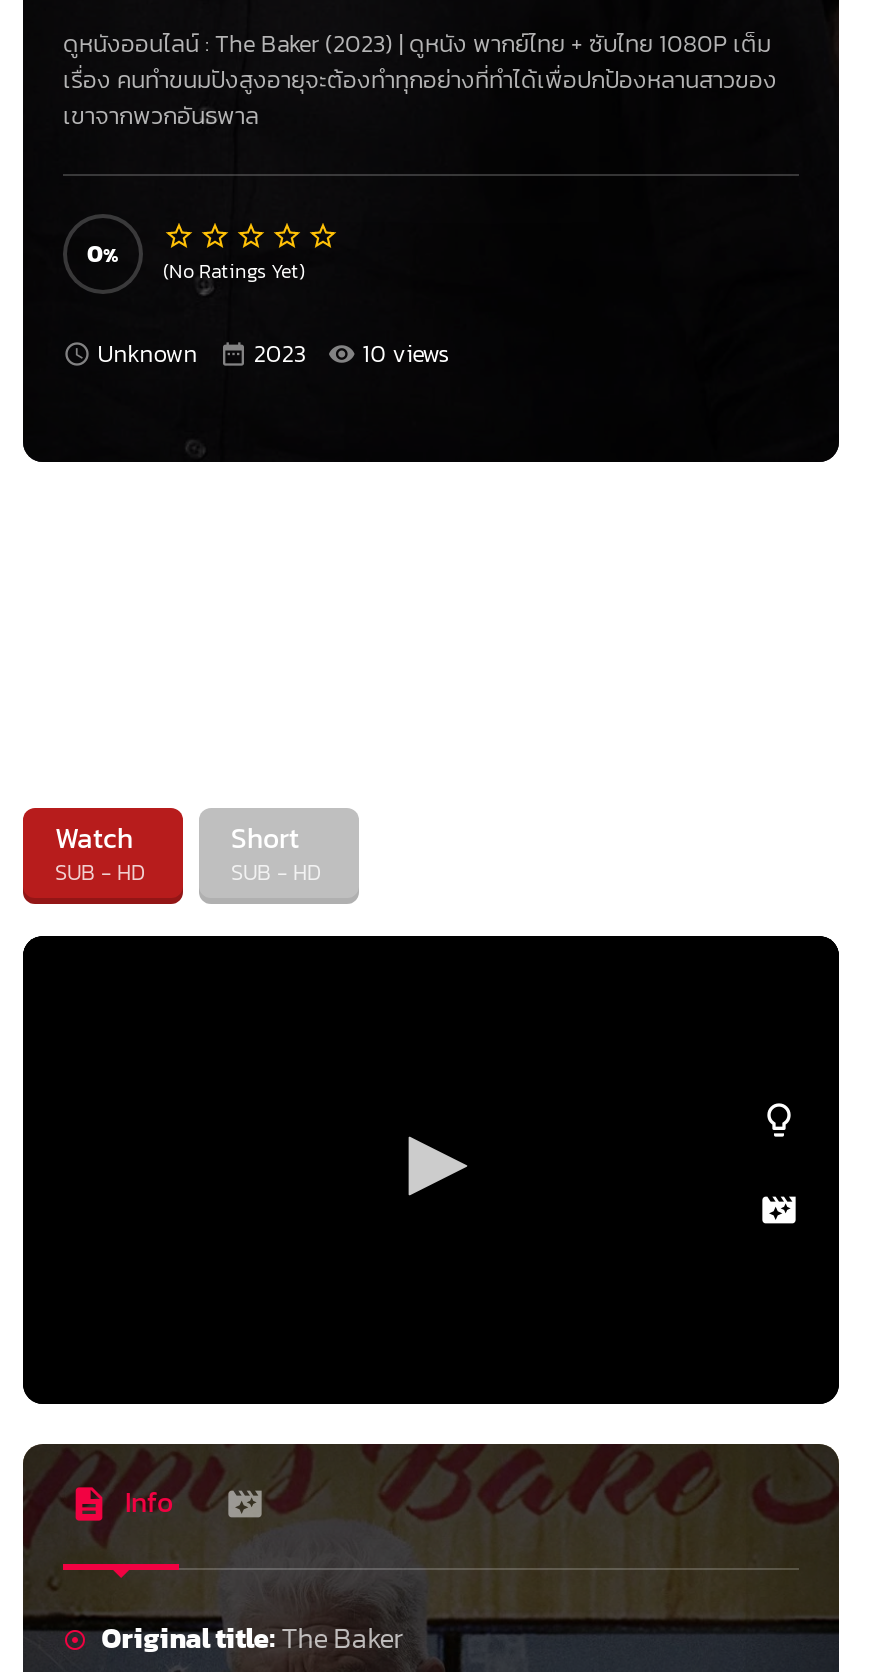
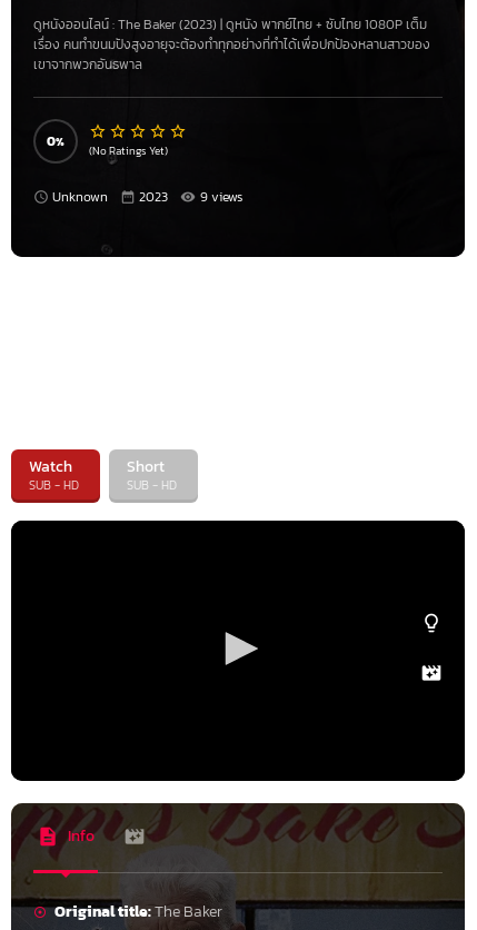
- Unknown 2023 10 views
+ Unknown 2023 9 views
